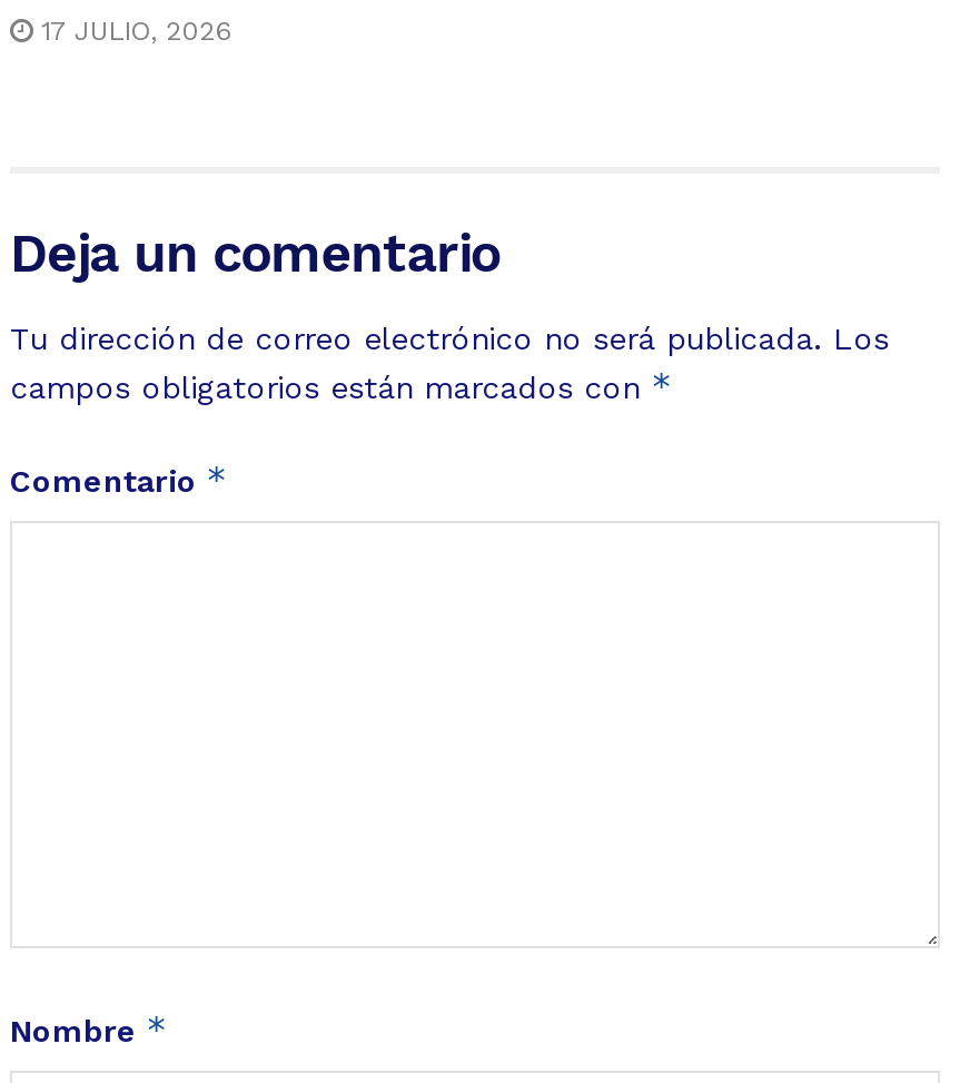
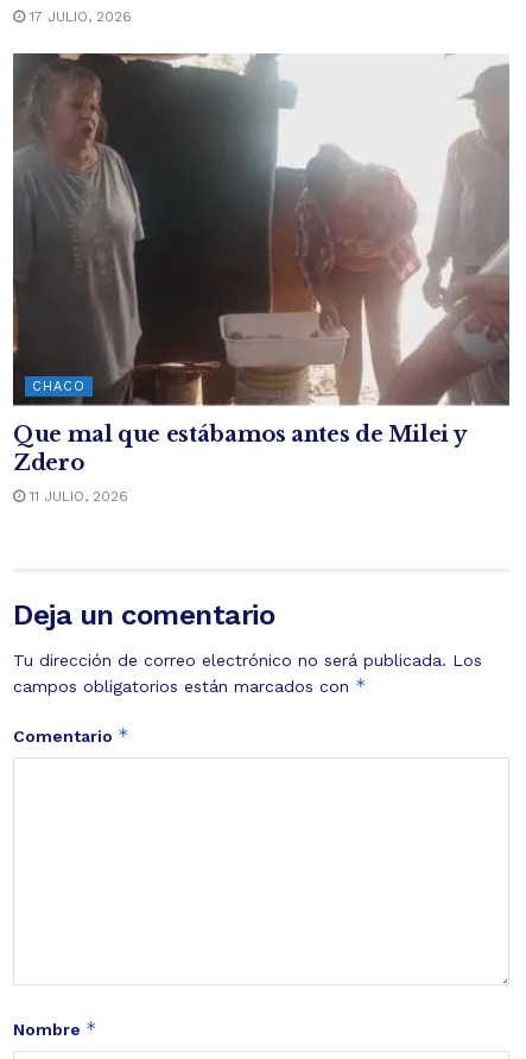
+ [image]
+ CHACO
+ Que mal que estábamos antes de Milei y
+ Zdero
+ 11 JULIO, 2026
